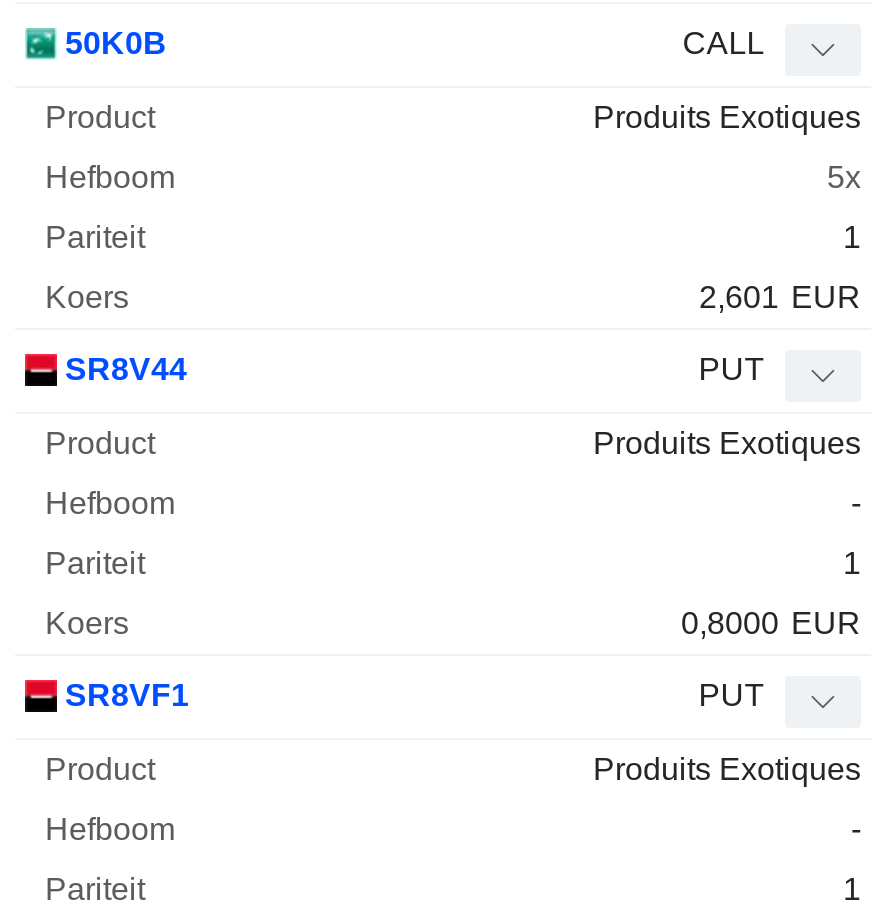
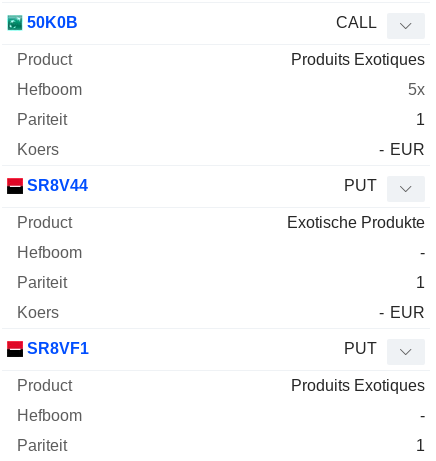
- 2,601 EUR
+ - EUR

- Produits Exotiques
+ Exotische Produkte

- 0,8000 EUR
+ - EUR
